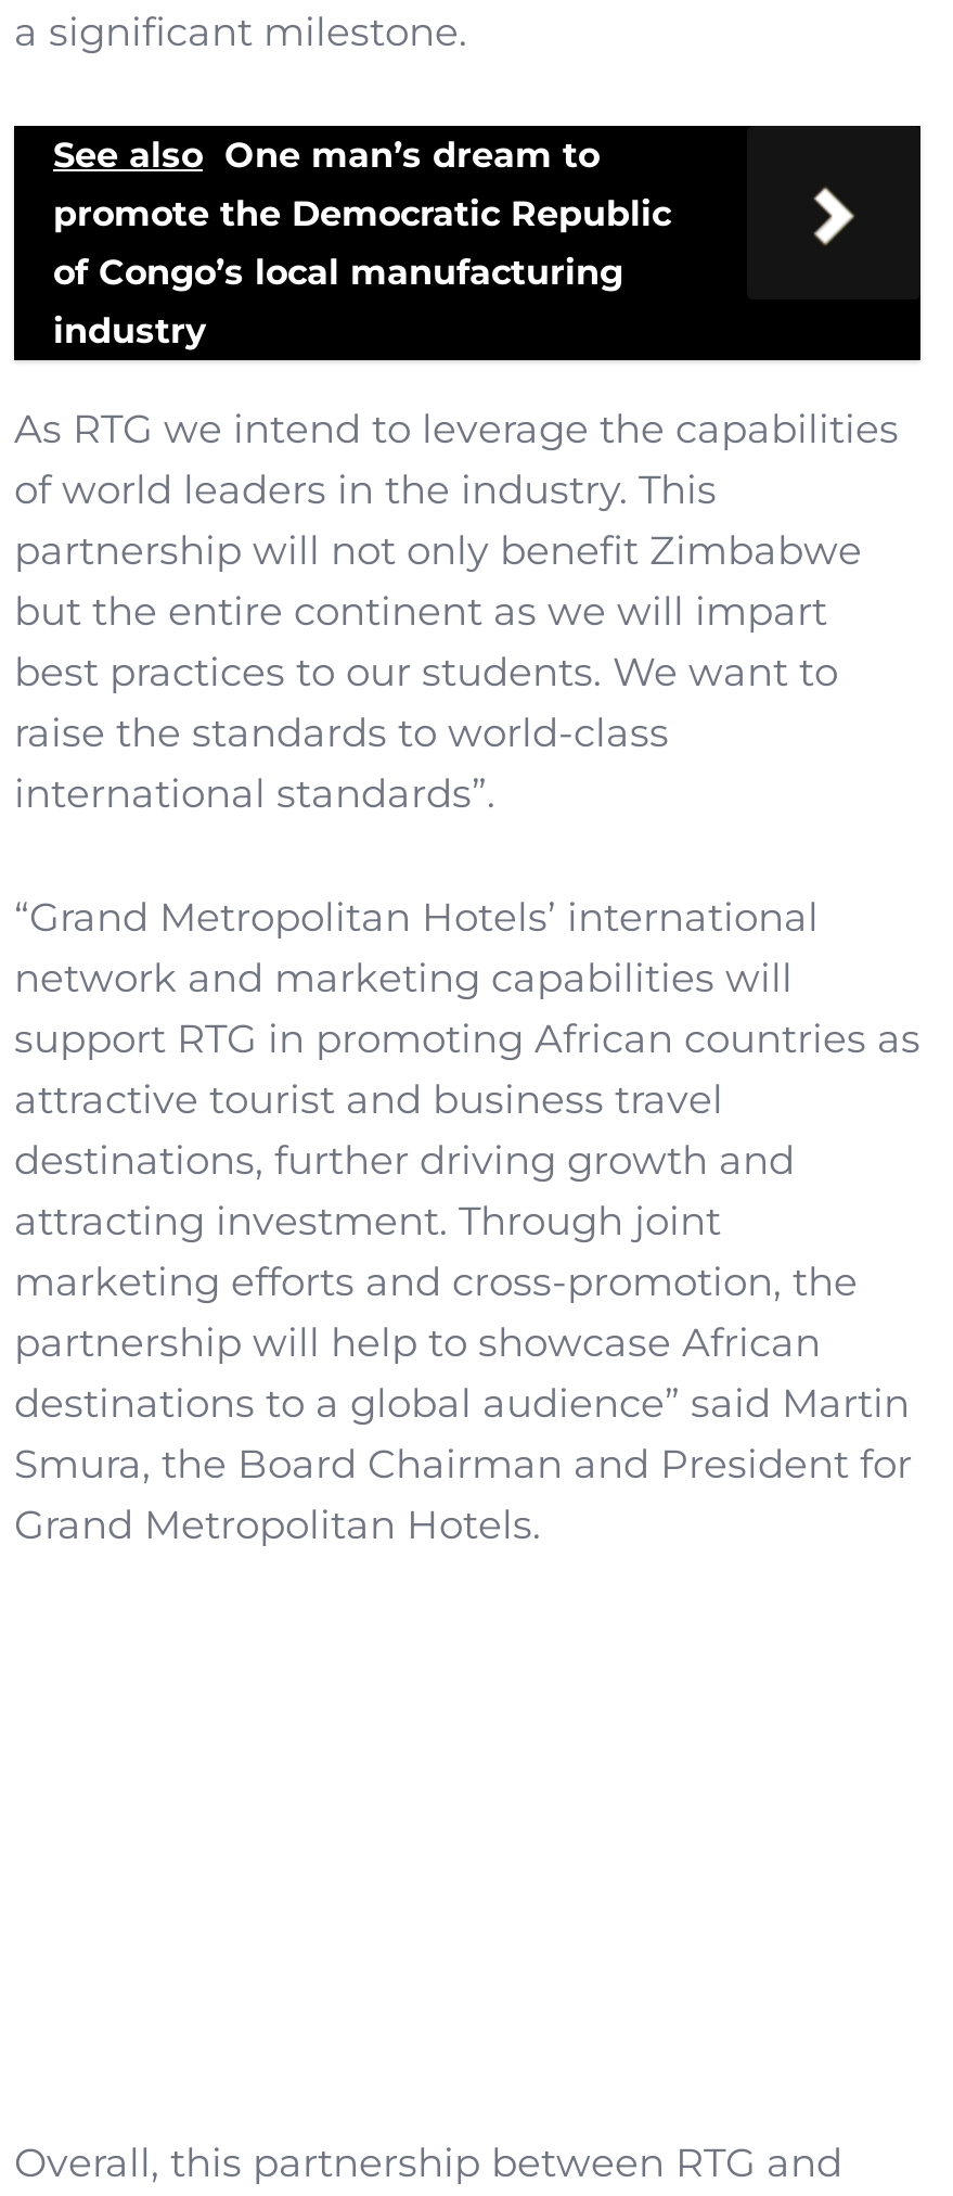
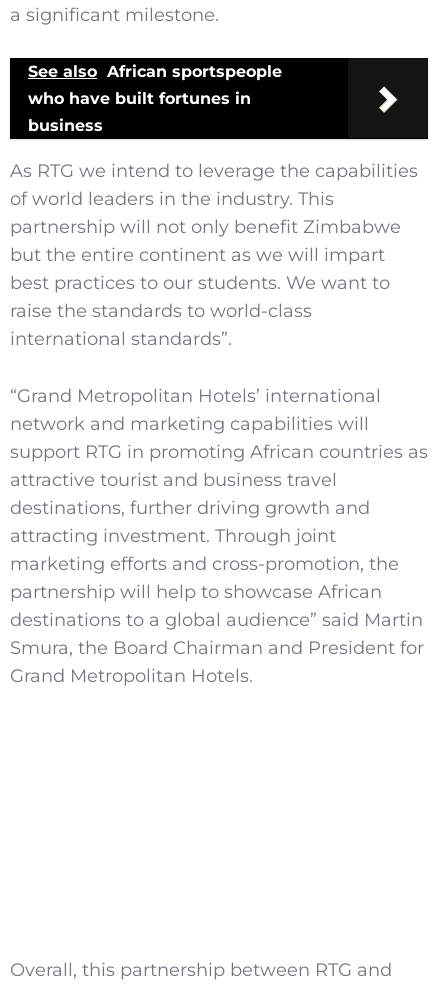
- See also One man’s dream to
- promote the Democratic Republic
- of Congo’s local manufacturing
- industry
+ See also African sportspeople
+ who have built fortunes in
+ business
